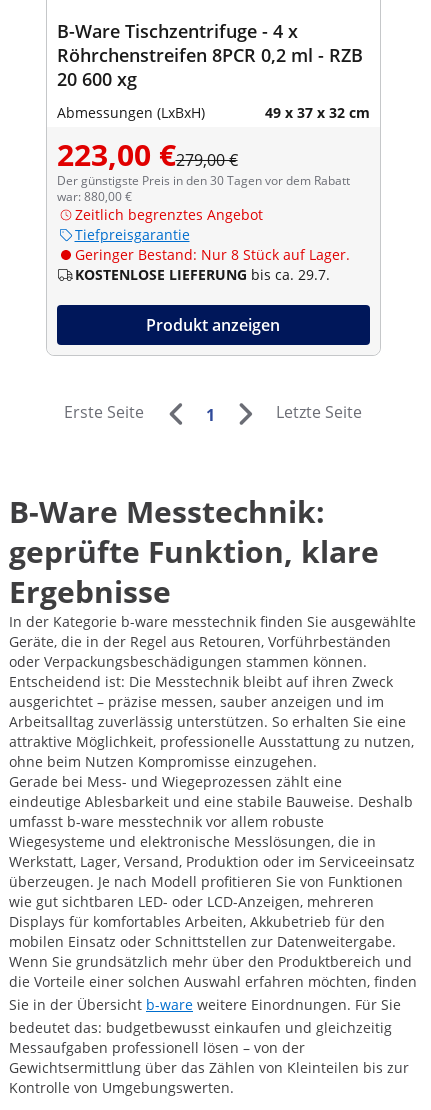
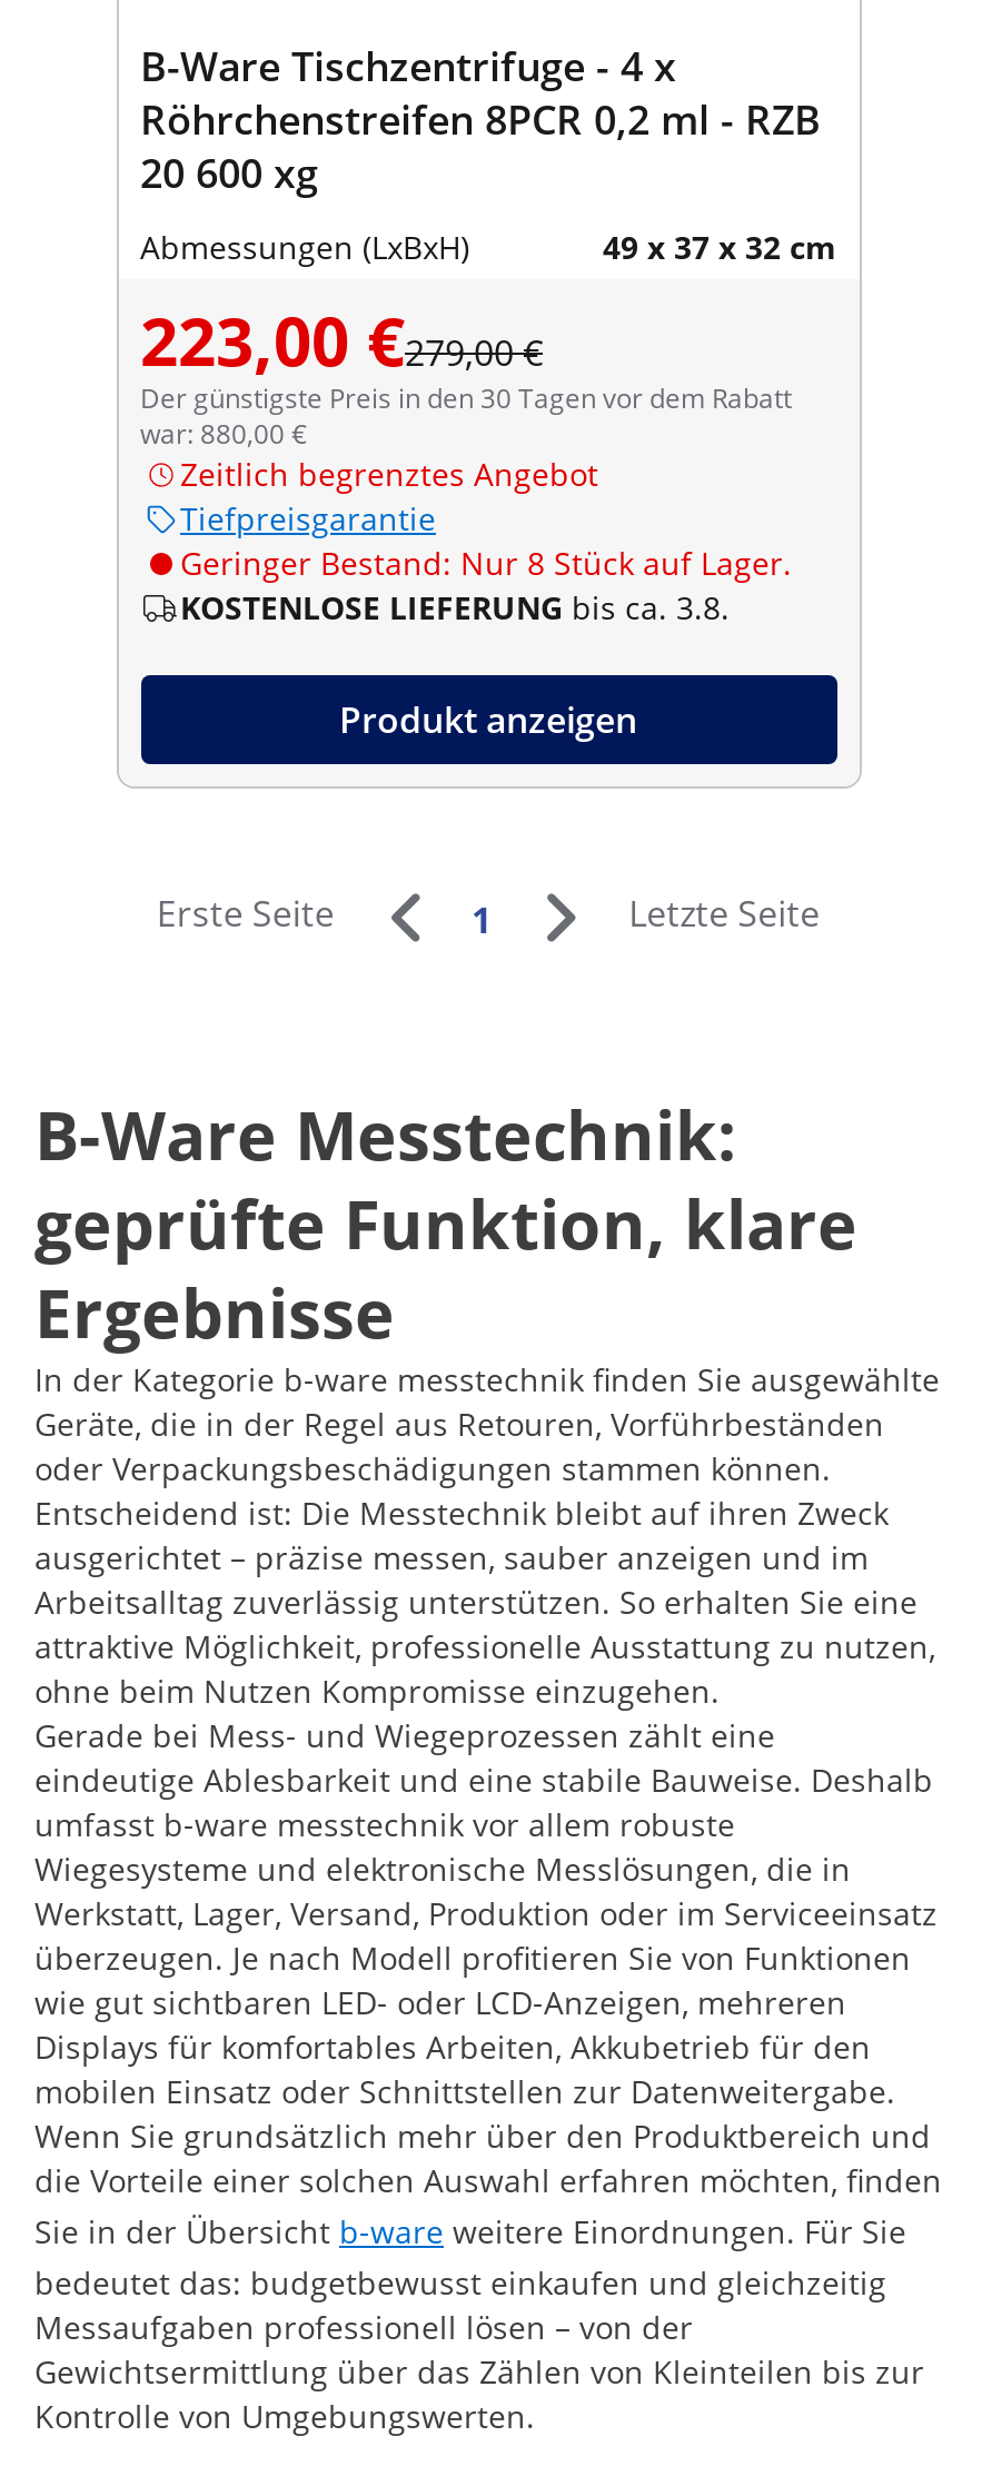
- KOSTENLOSE LIEFERUNG bis ca. 29.7.
+ KOSTENLOSE LIEFERUNG bis ca. 3.8.
